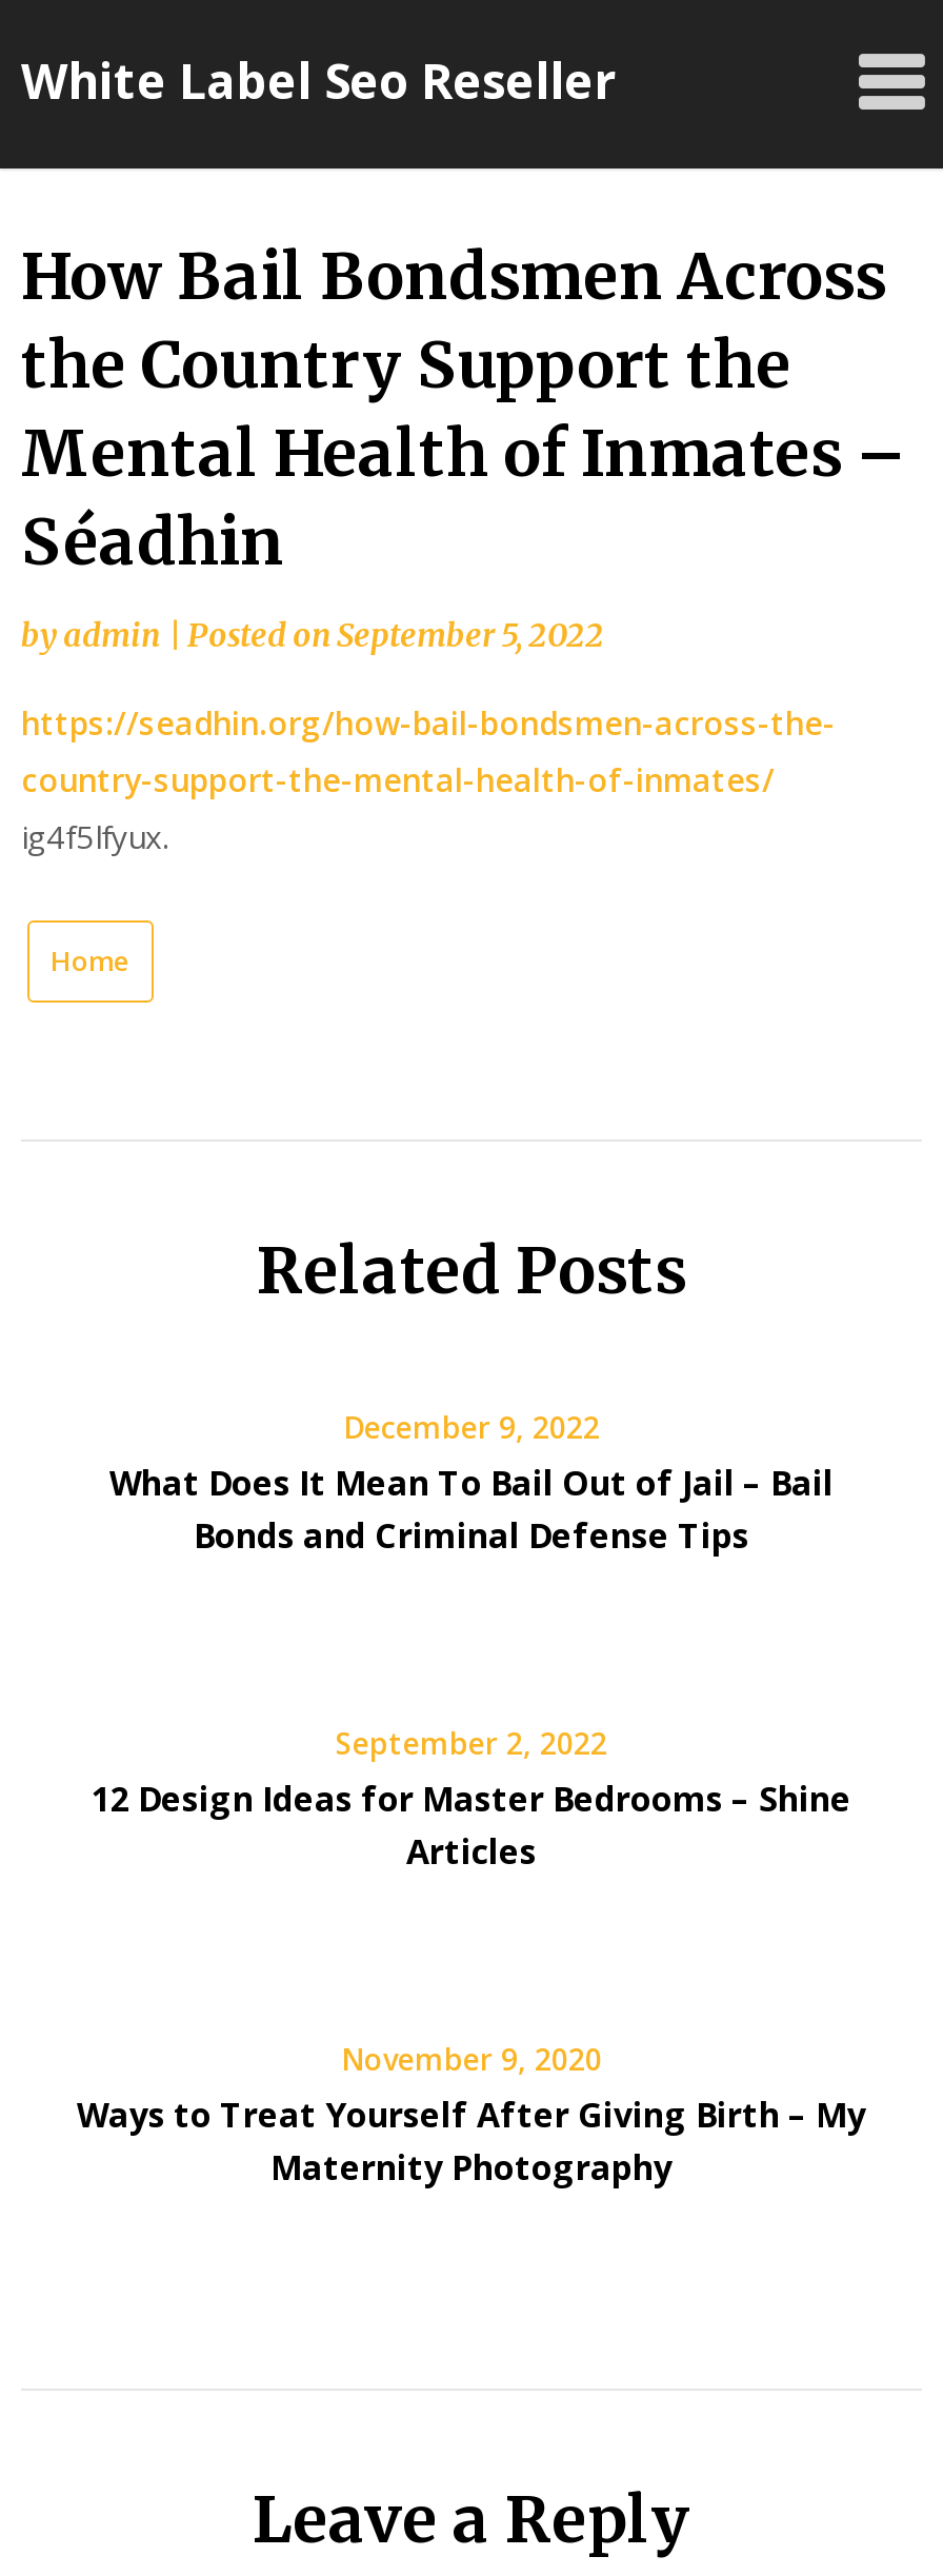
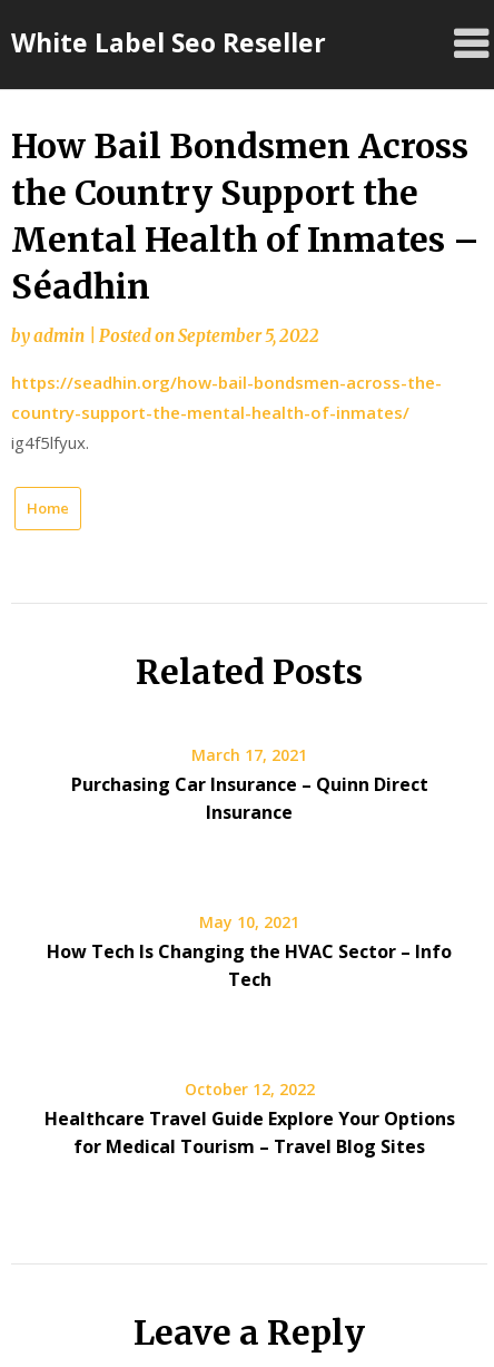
- December 9, 2022
- What Does It Mean To Bail Out of Jail – Bail
- Bonds and Criminal Defense Tips
+ March 17, 2021
+ Purchasing Car Insurance – Quinn Direct
+ Insurance

- September 2, 2022
- 12 Design Ideas for Master Bedrooms – Shine
- Articles
+ May 10, 2021
+ How Tech Is Changing the HVAC Sector – Info
+ Tech

- November 9, 2020
- Ways to Treat Yourself After Giving Birth – My
- Maternity Photography
+ October 12, 2022
+ Healthcare Travel Guide Explore Your Options
+ for Medical Tourism – Travel Blog Sites
